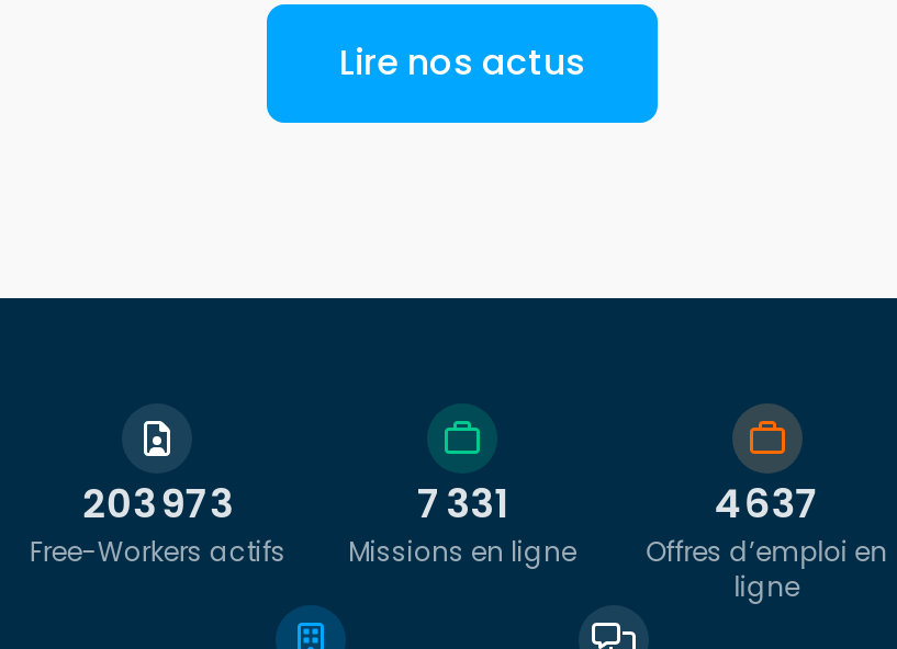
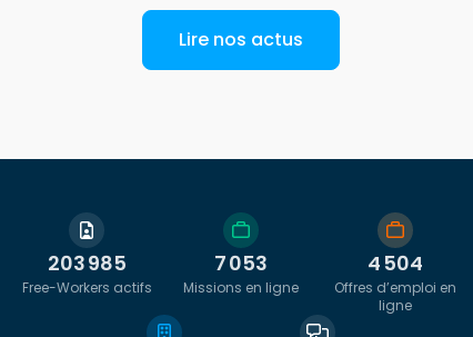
- 203 973
+ 203 985

- 7 331
+ 7 053

- 4 637
+ 4 504
